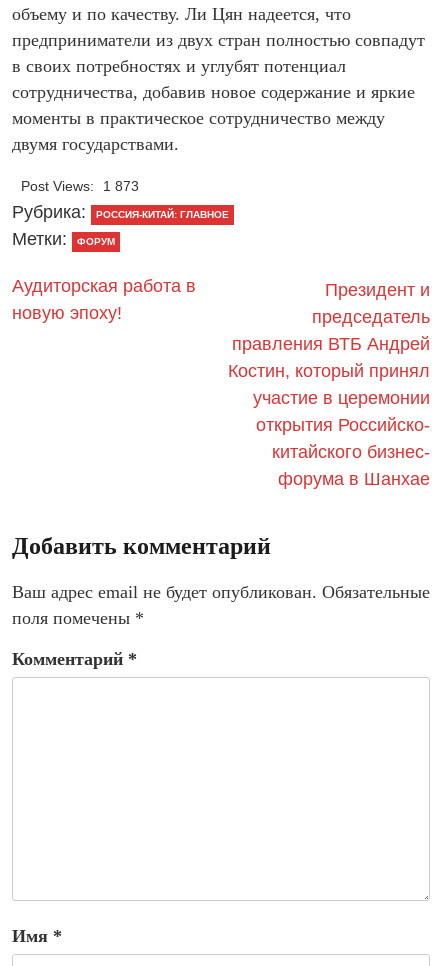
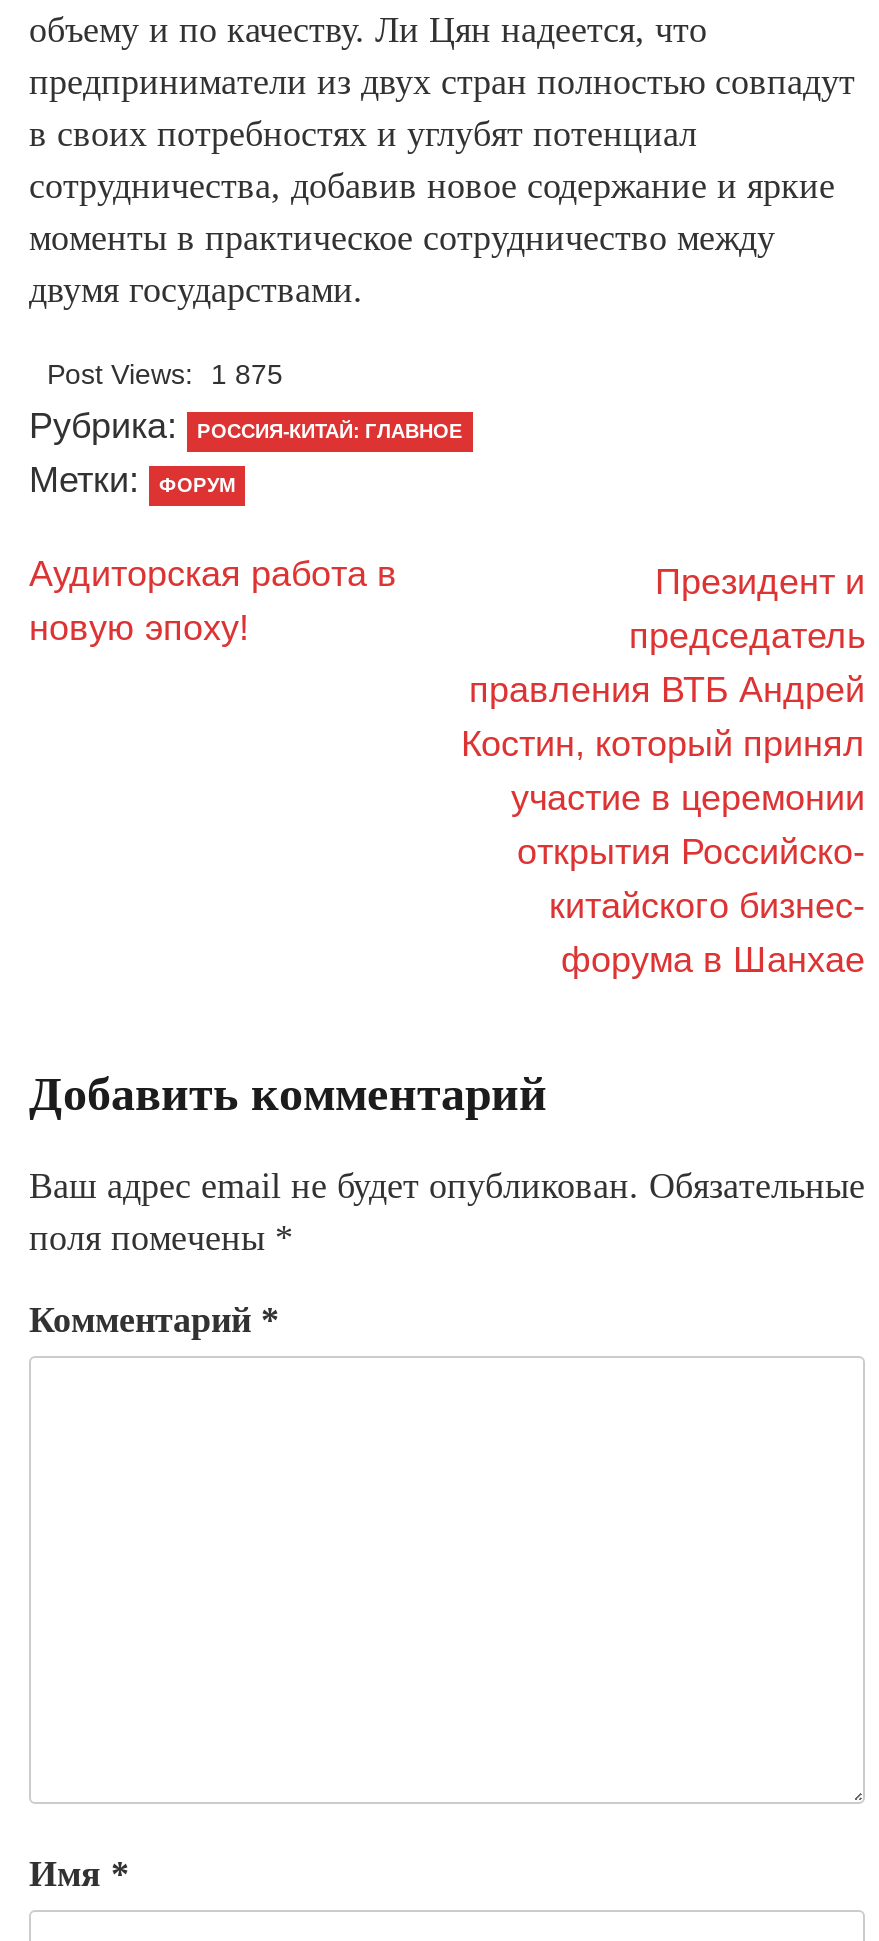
- Post Views: 1 873
+ Post Views: 1 875
